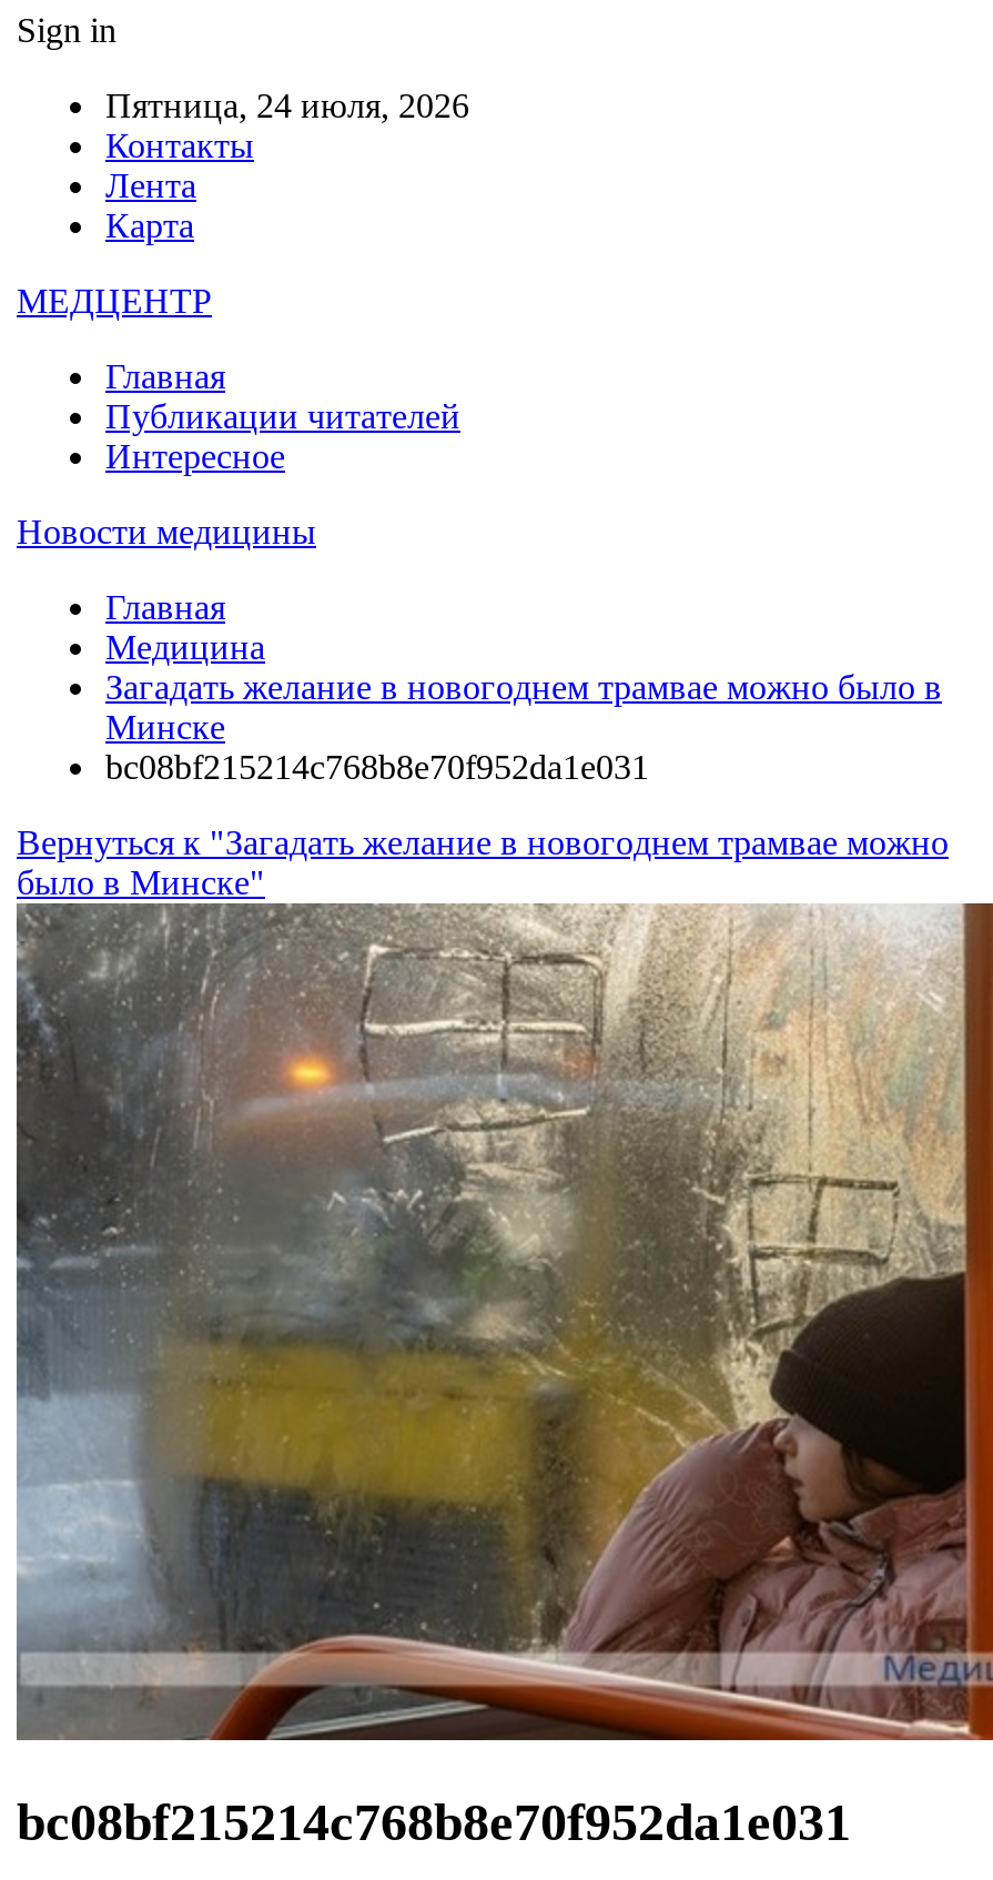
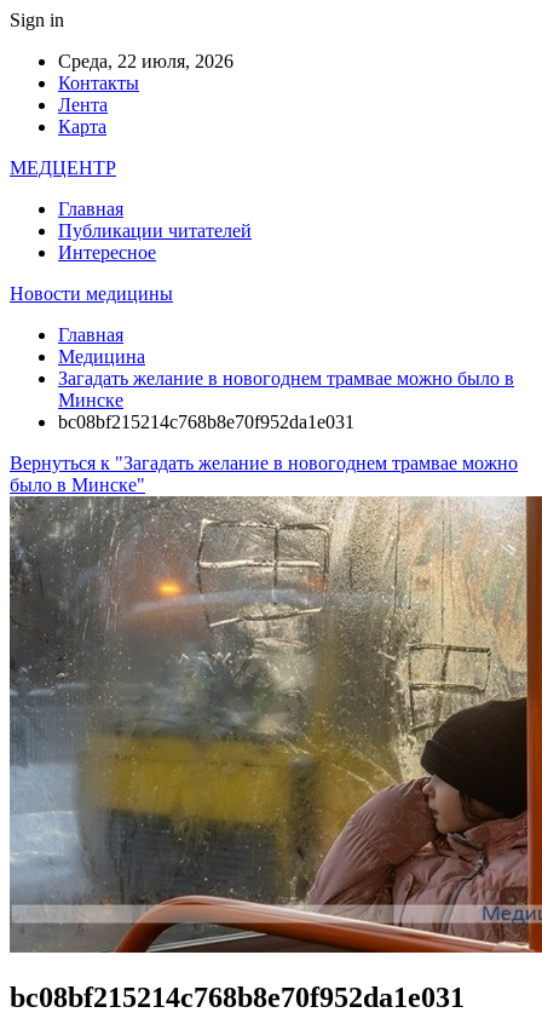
- Пятница, 24 июля, 2026
+ Среда, 22 июля, 2026
